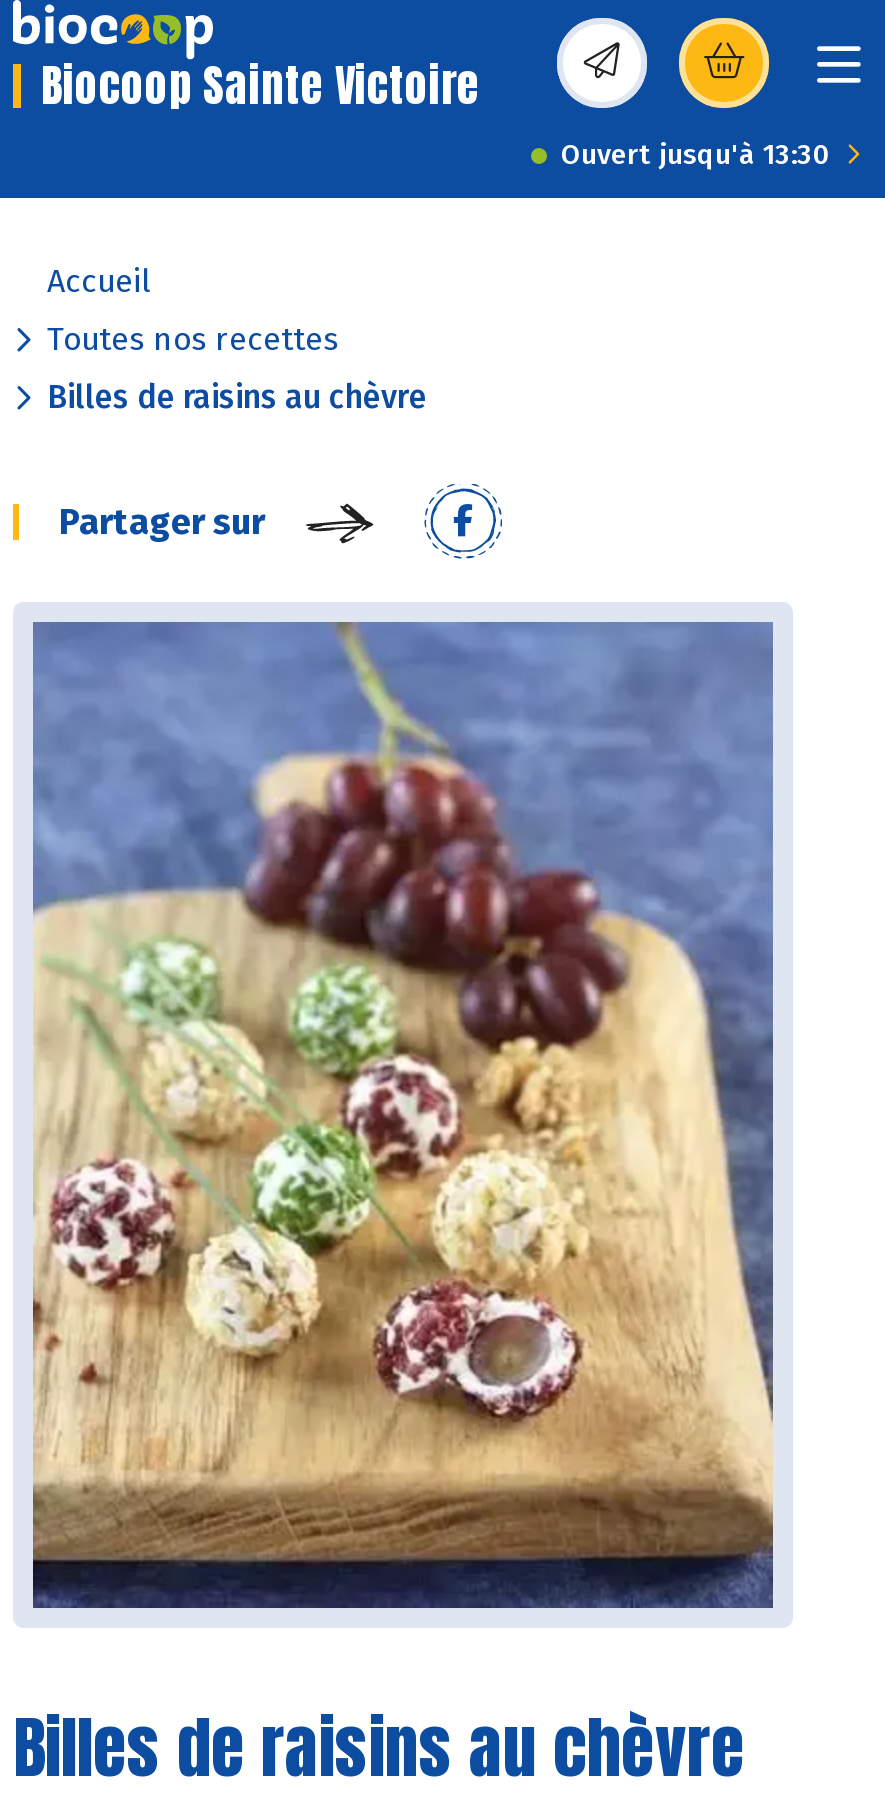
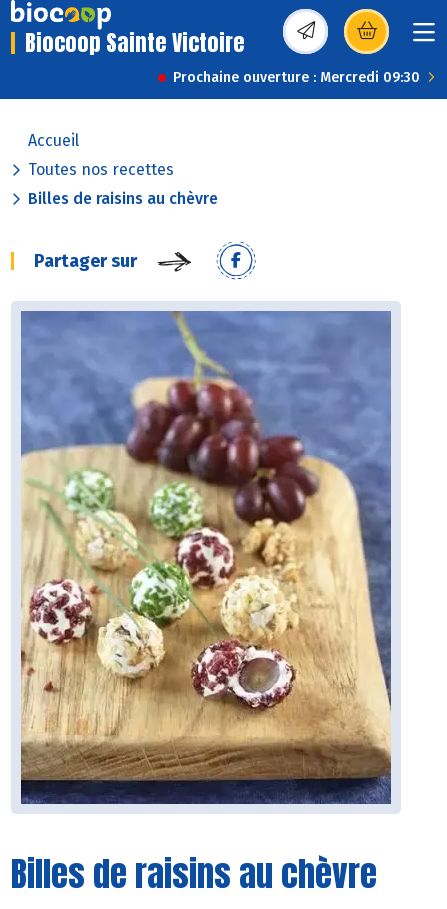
- Ouvert jusqu'à 13:30
+ Prochaine ouverture : Mercredi 09:30
